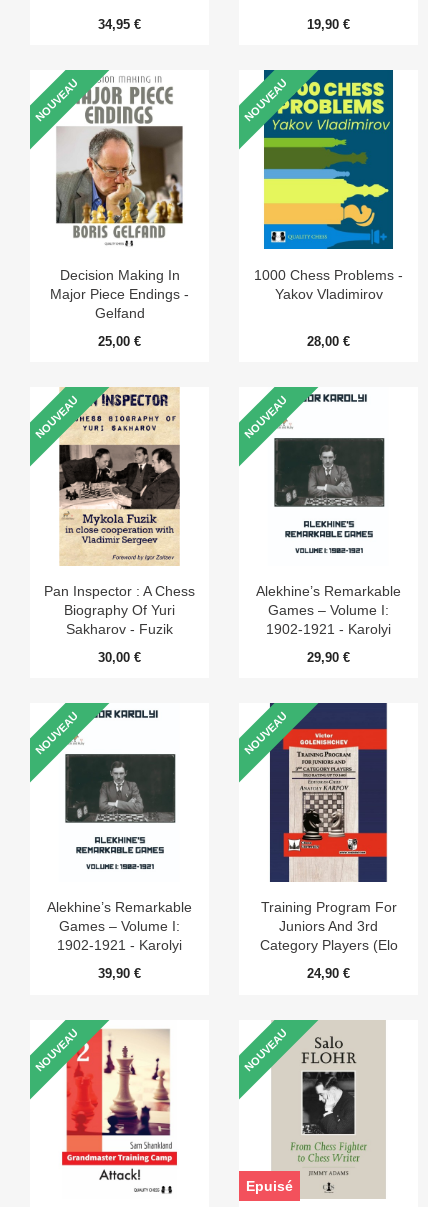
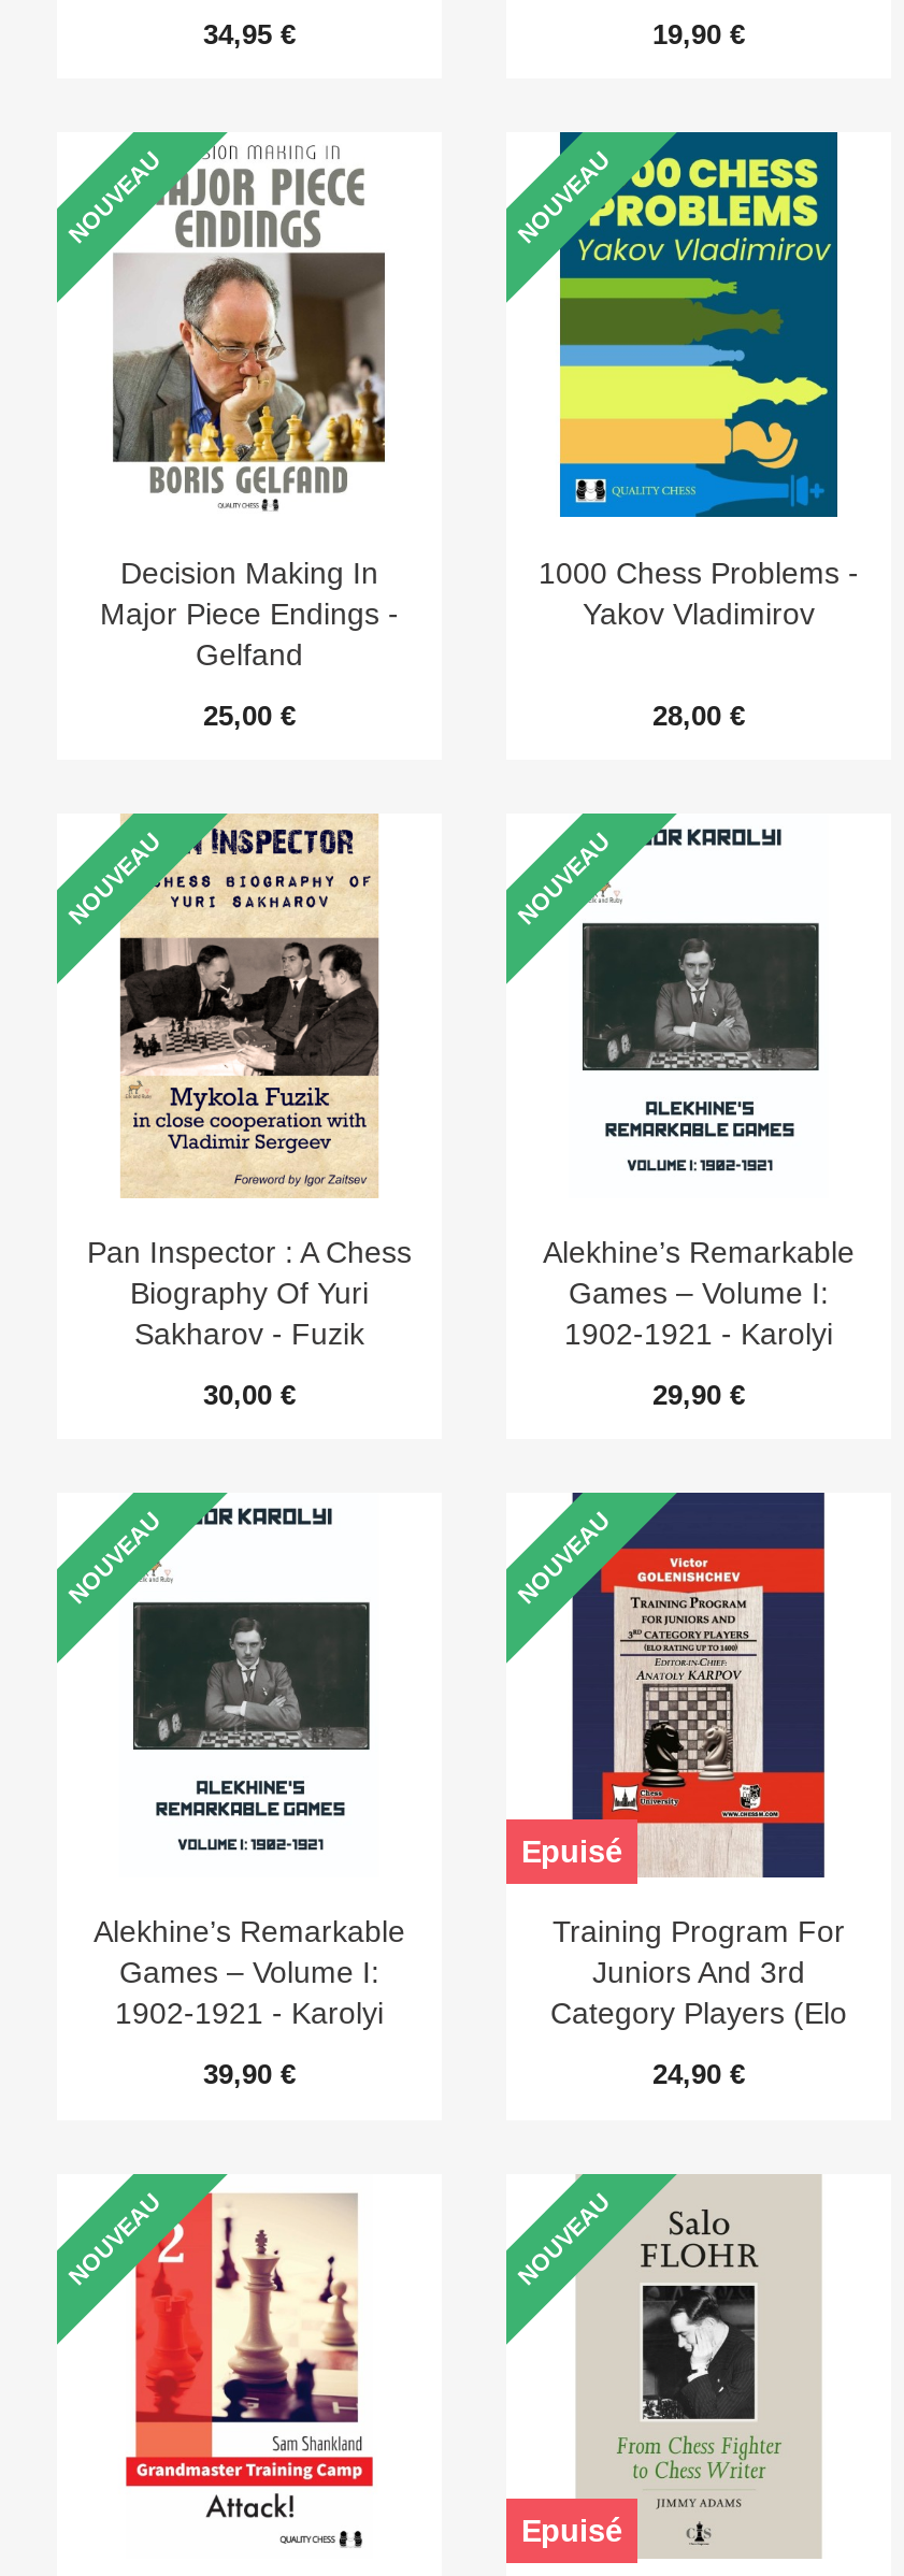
+ Epuisé
